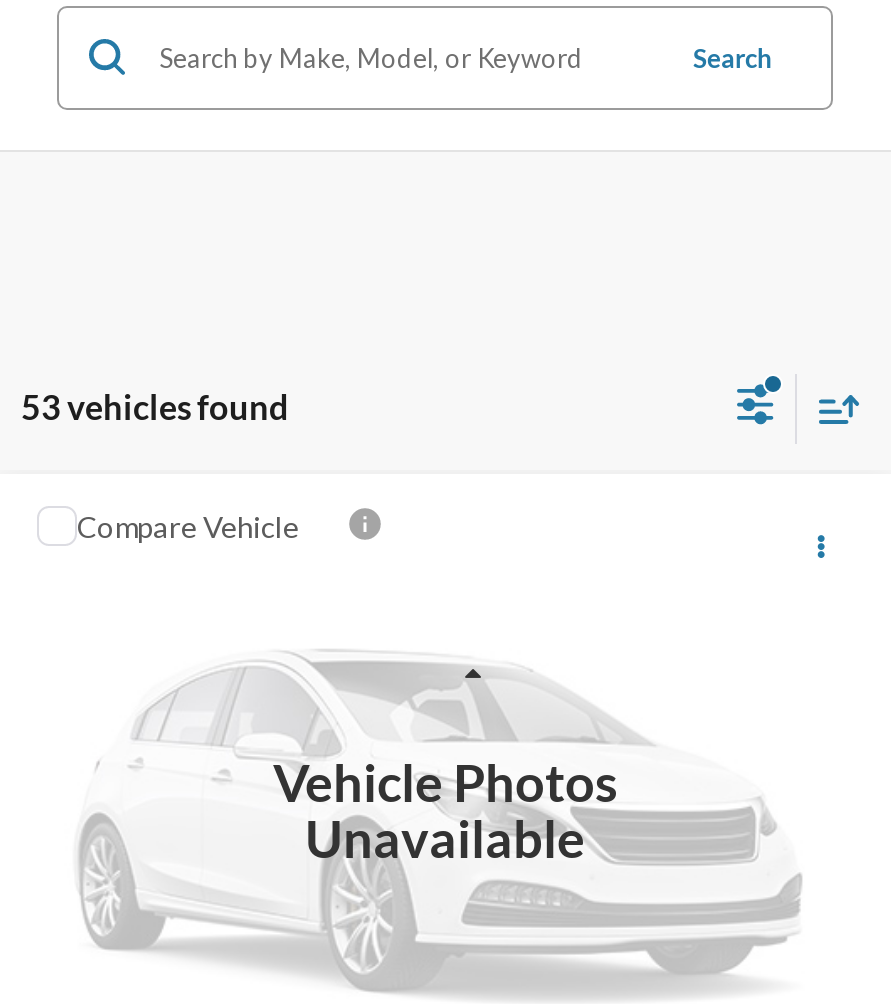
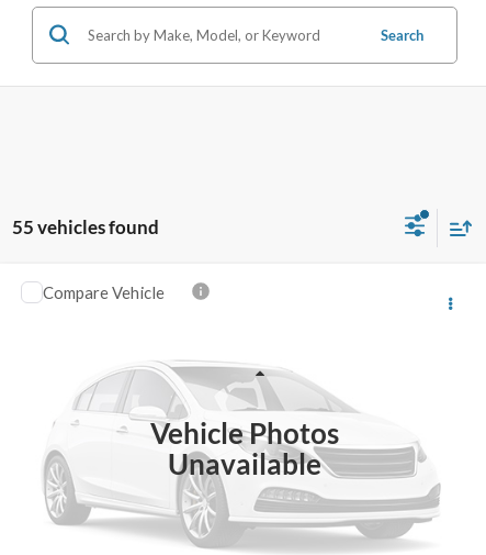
- 53 vehicles found
+ 55 vehicles found
